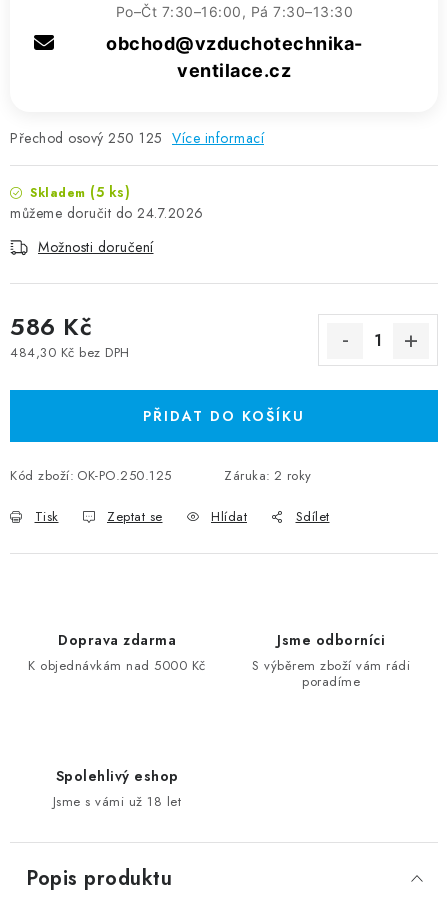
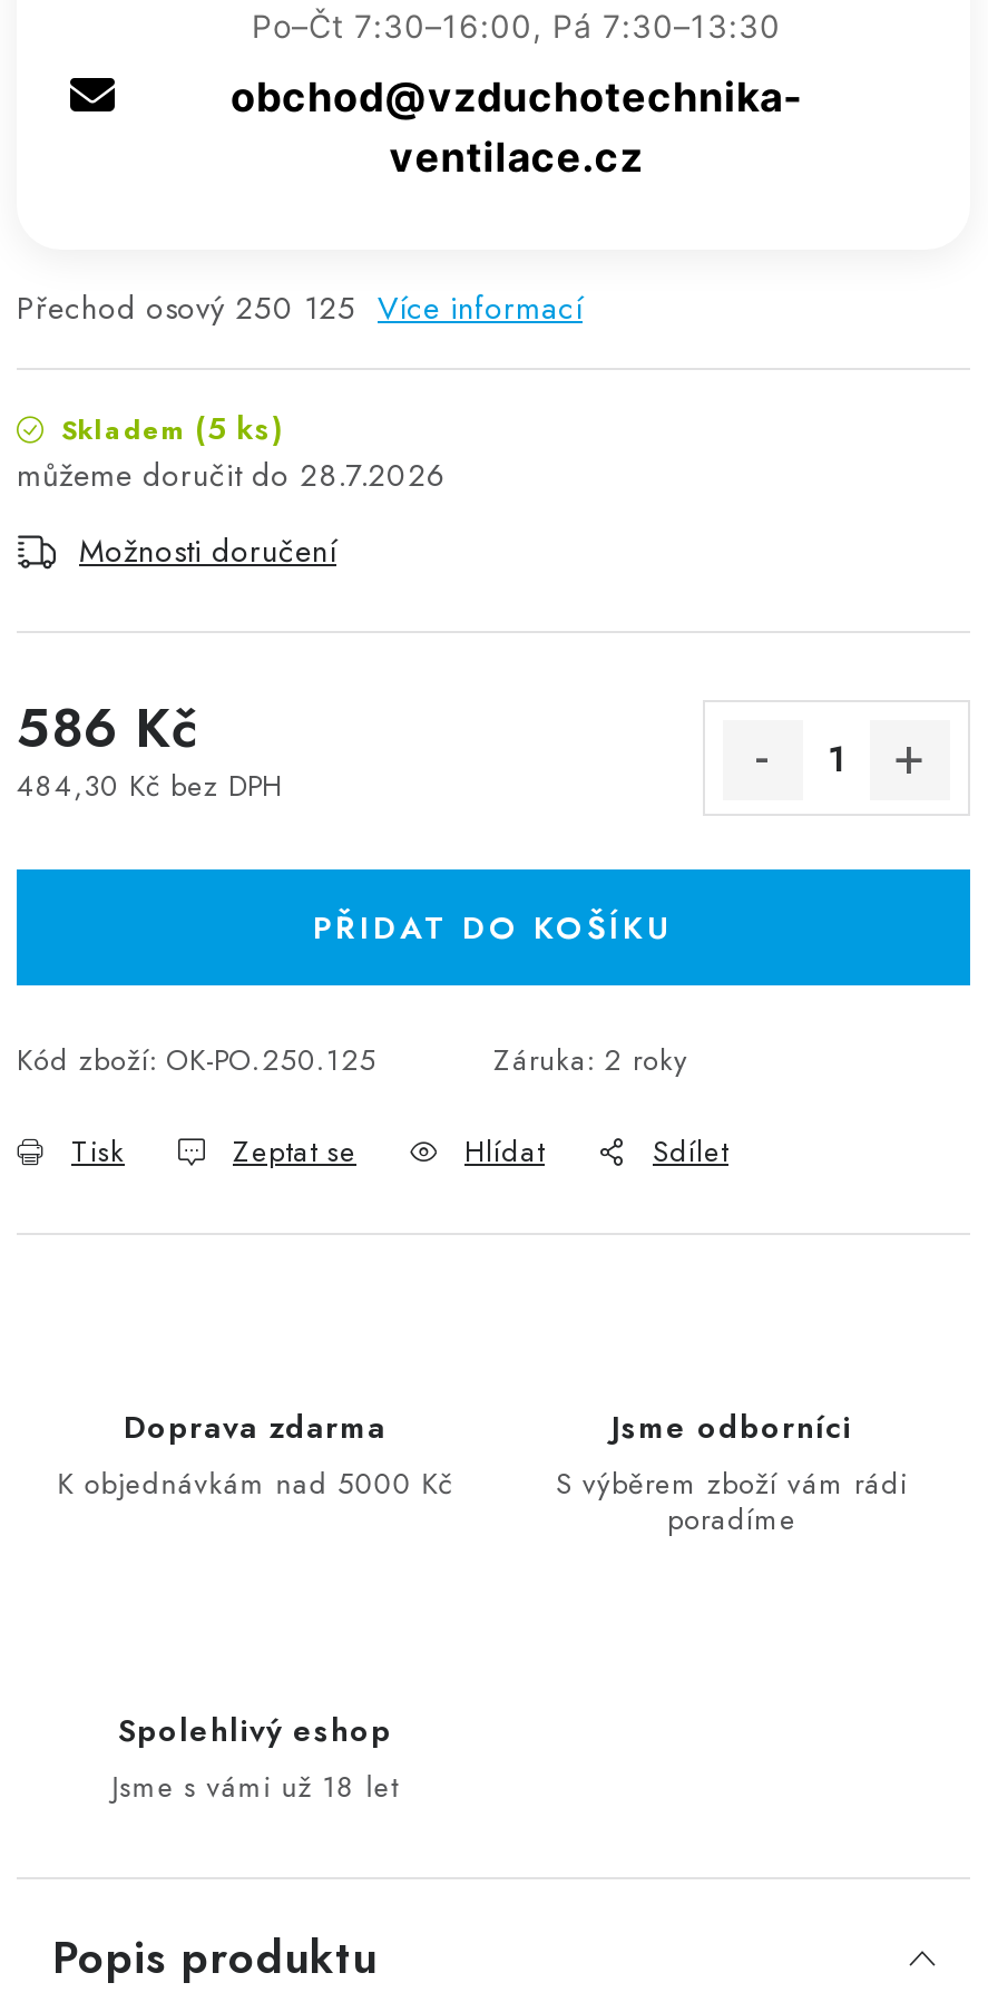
- 24.7.2026
+ 28.7.2026
